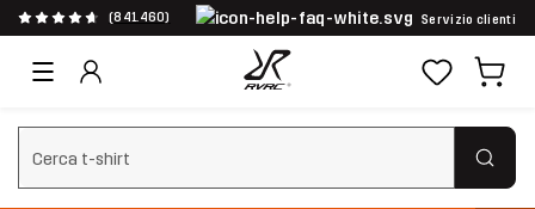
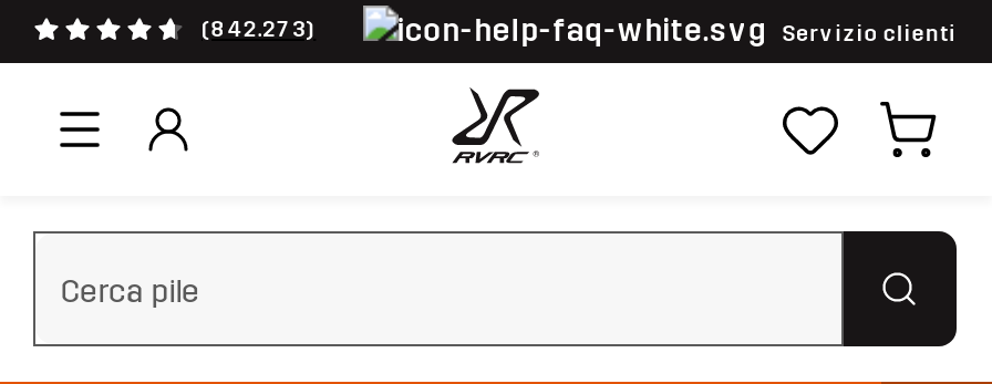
- (841.460)
+ (842.273)
